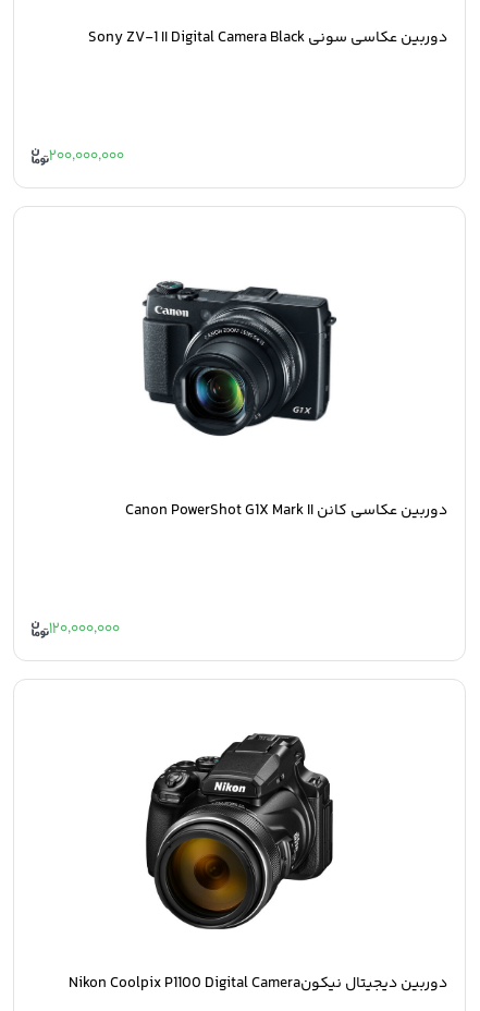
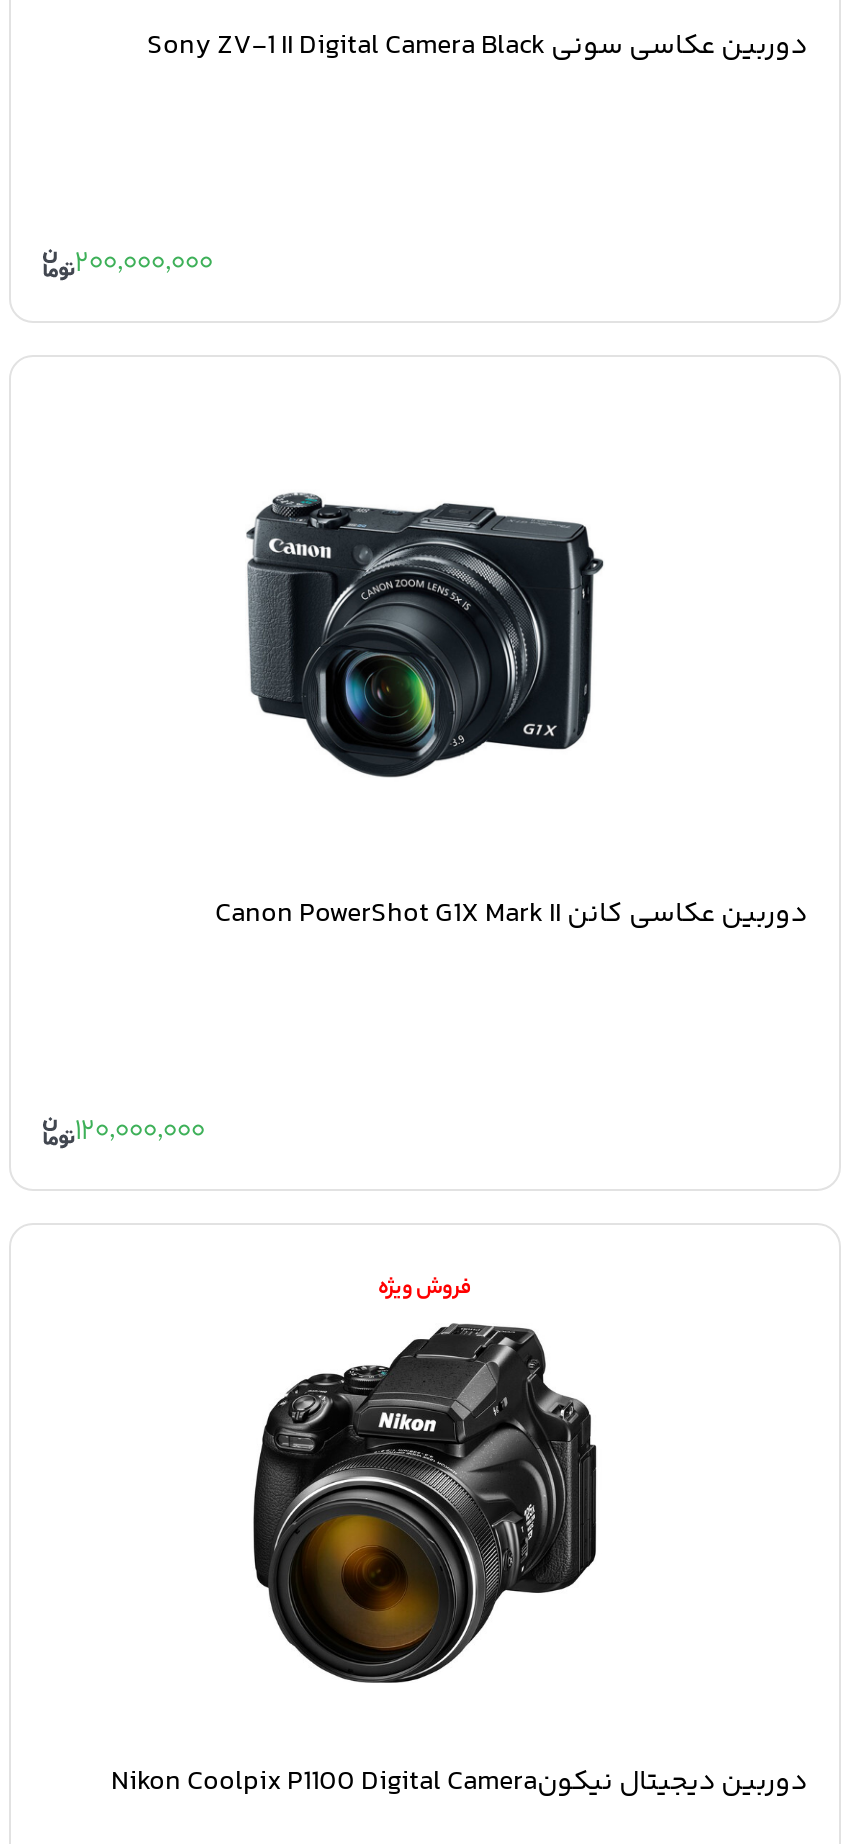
+ فروش ویژه
